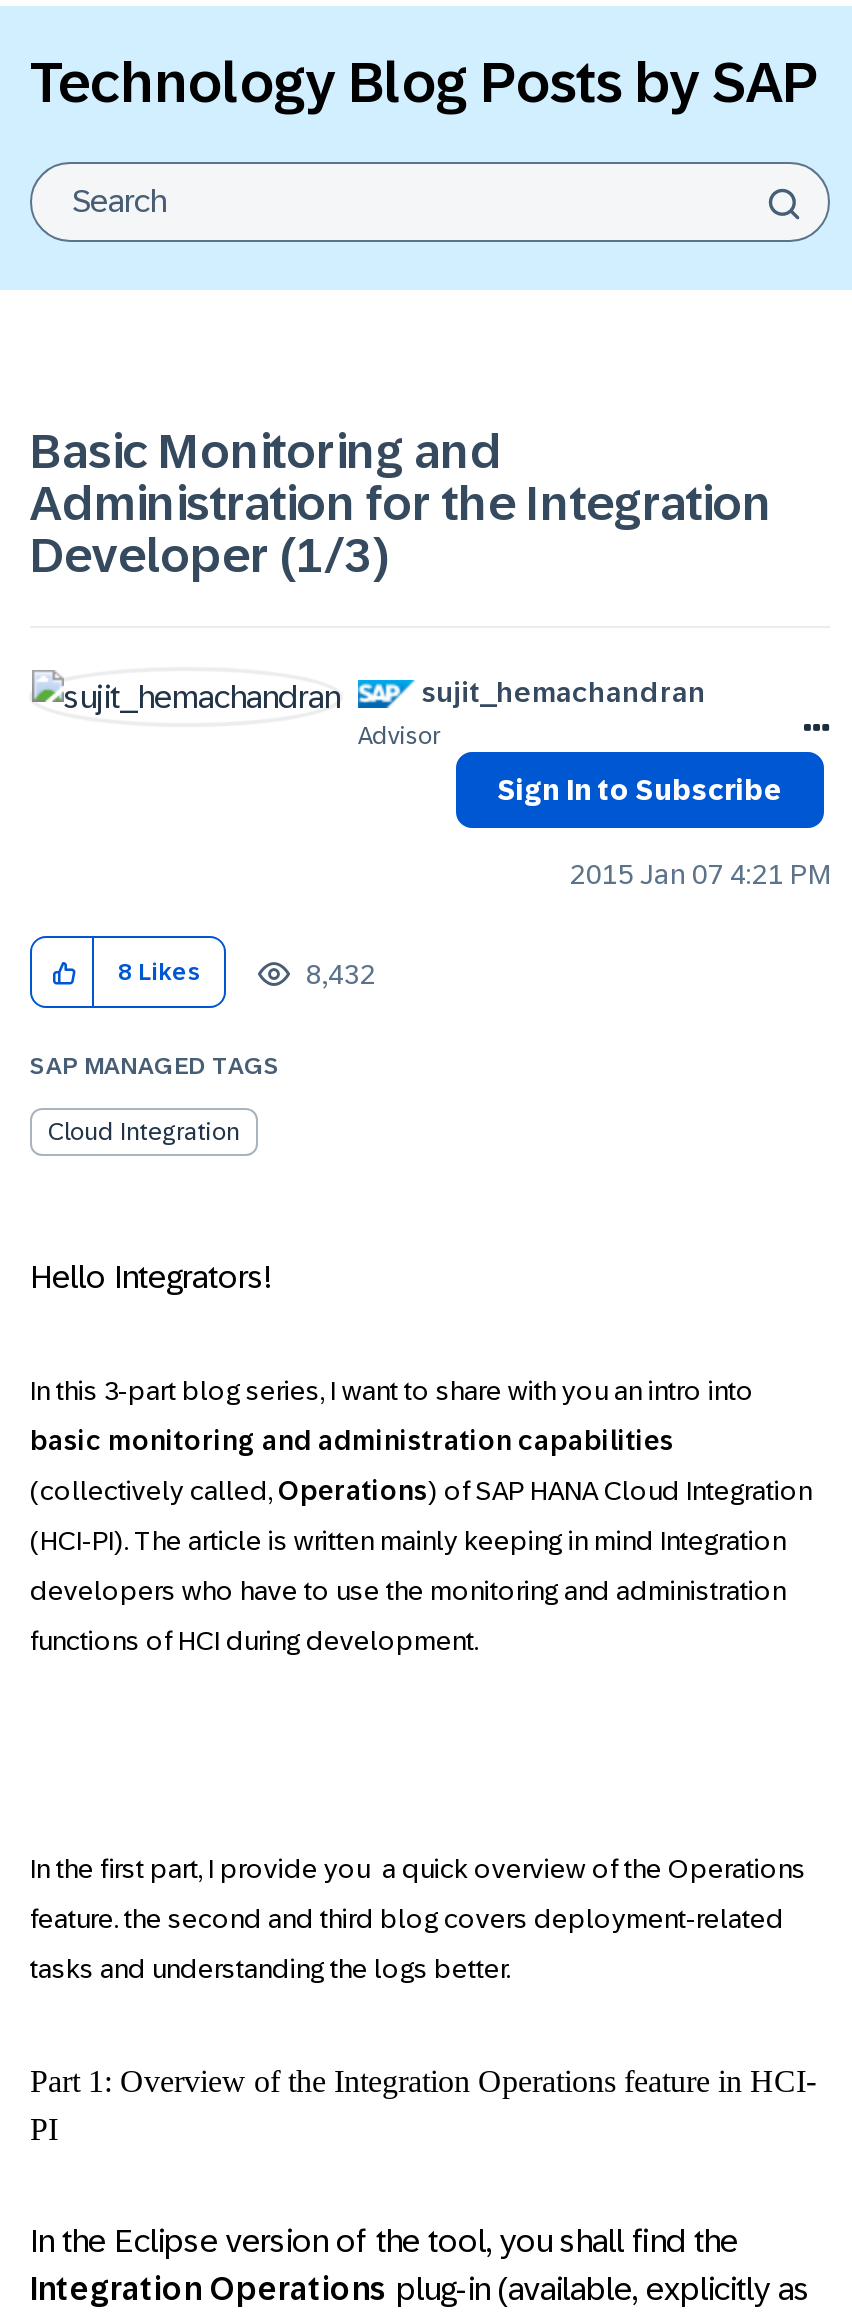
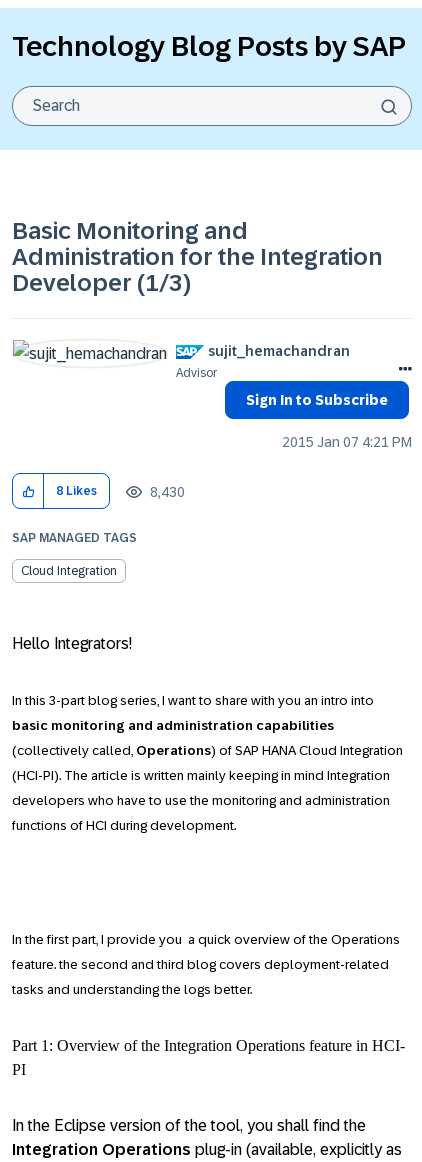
- 8,432
+ 8,430
